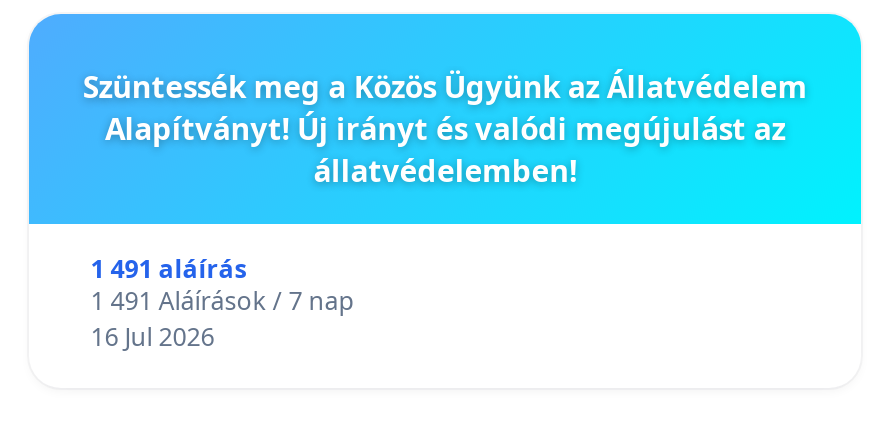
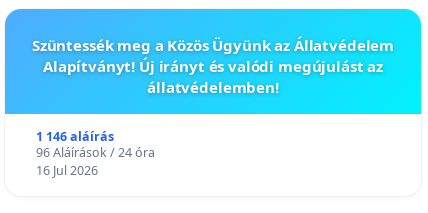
- 1 491 aláírás
+ 1 146 aláírás

- 1 491 Aláírások / 7 nap
+ 96 Aláírások / 24 óra
